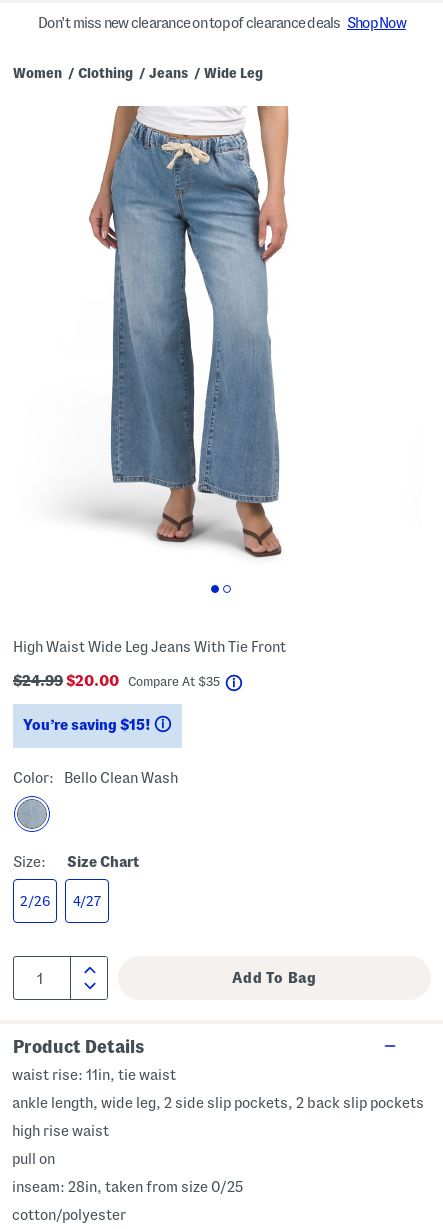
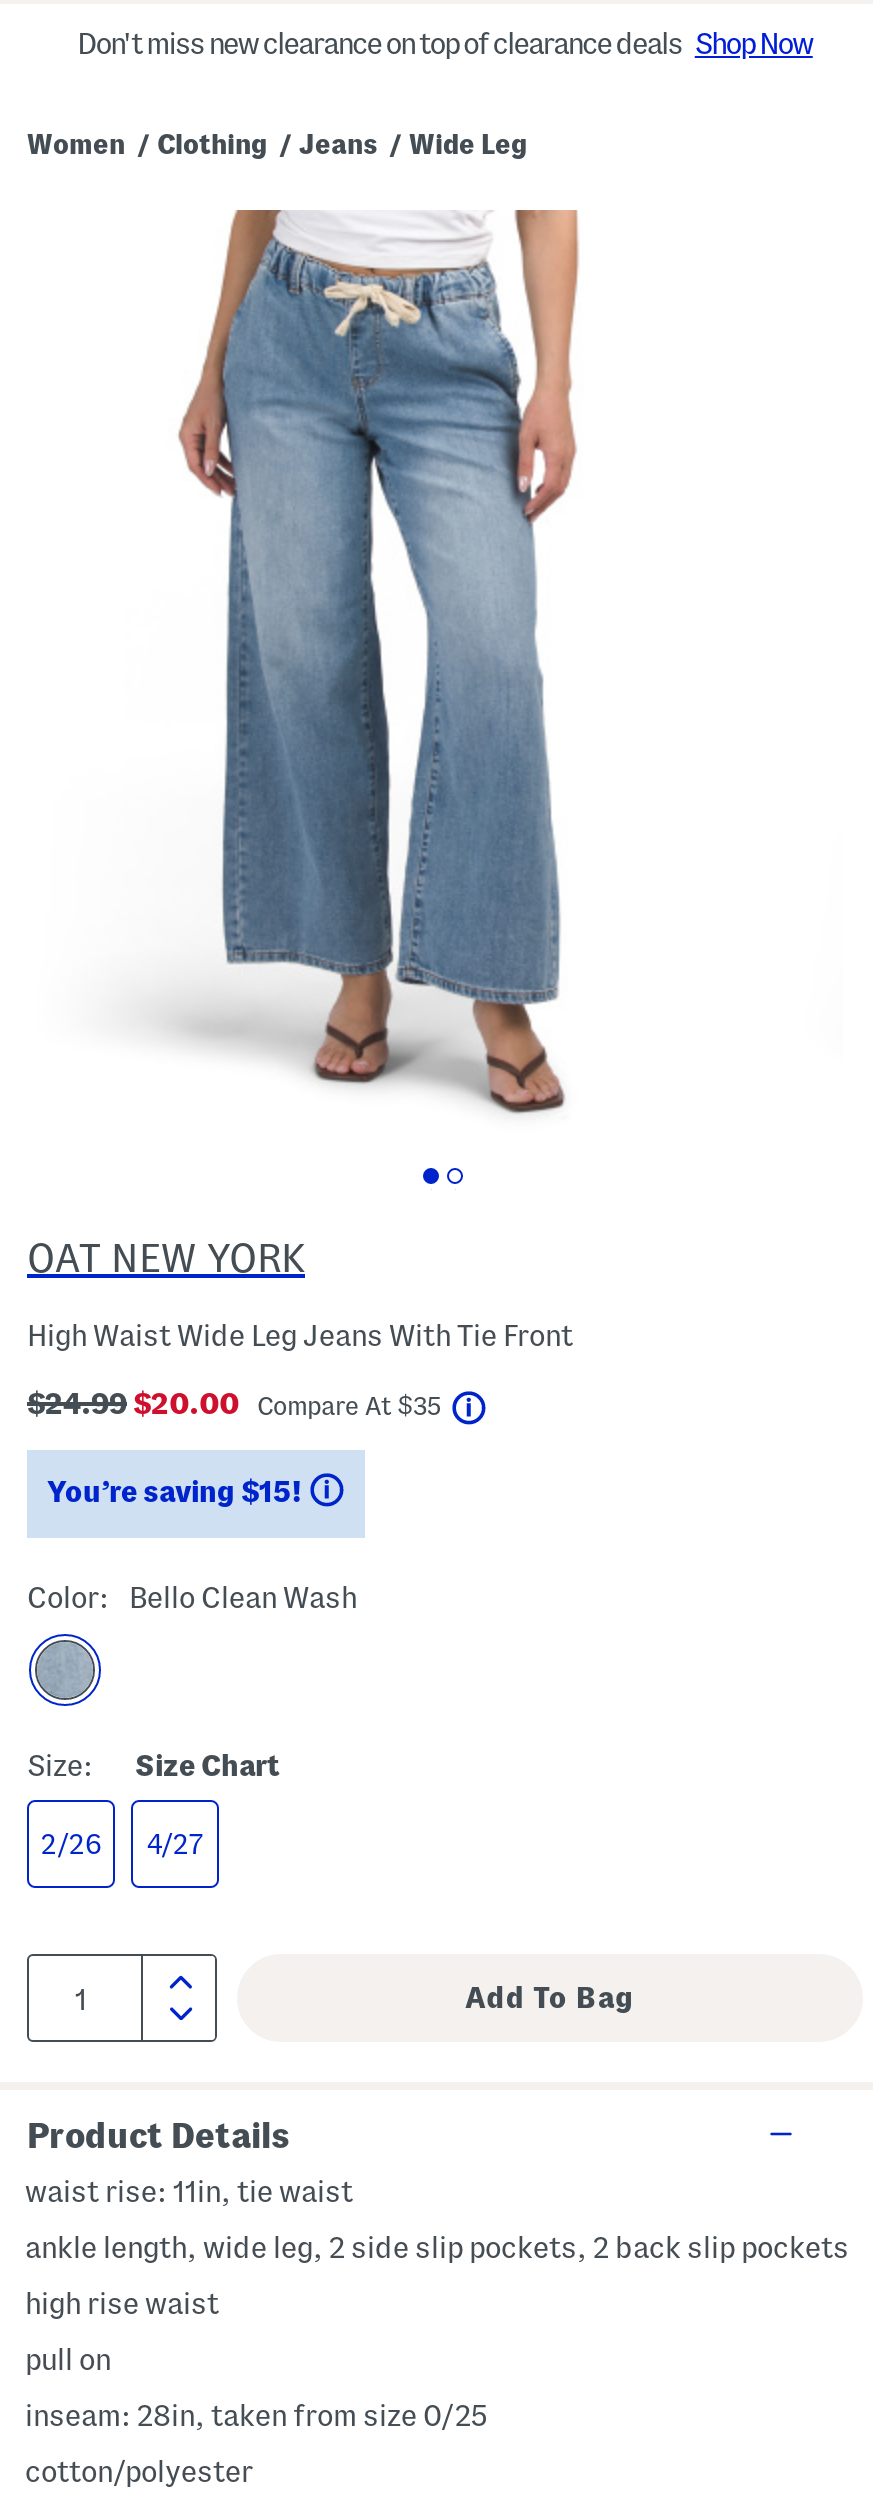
+ OAT NEW YORK
